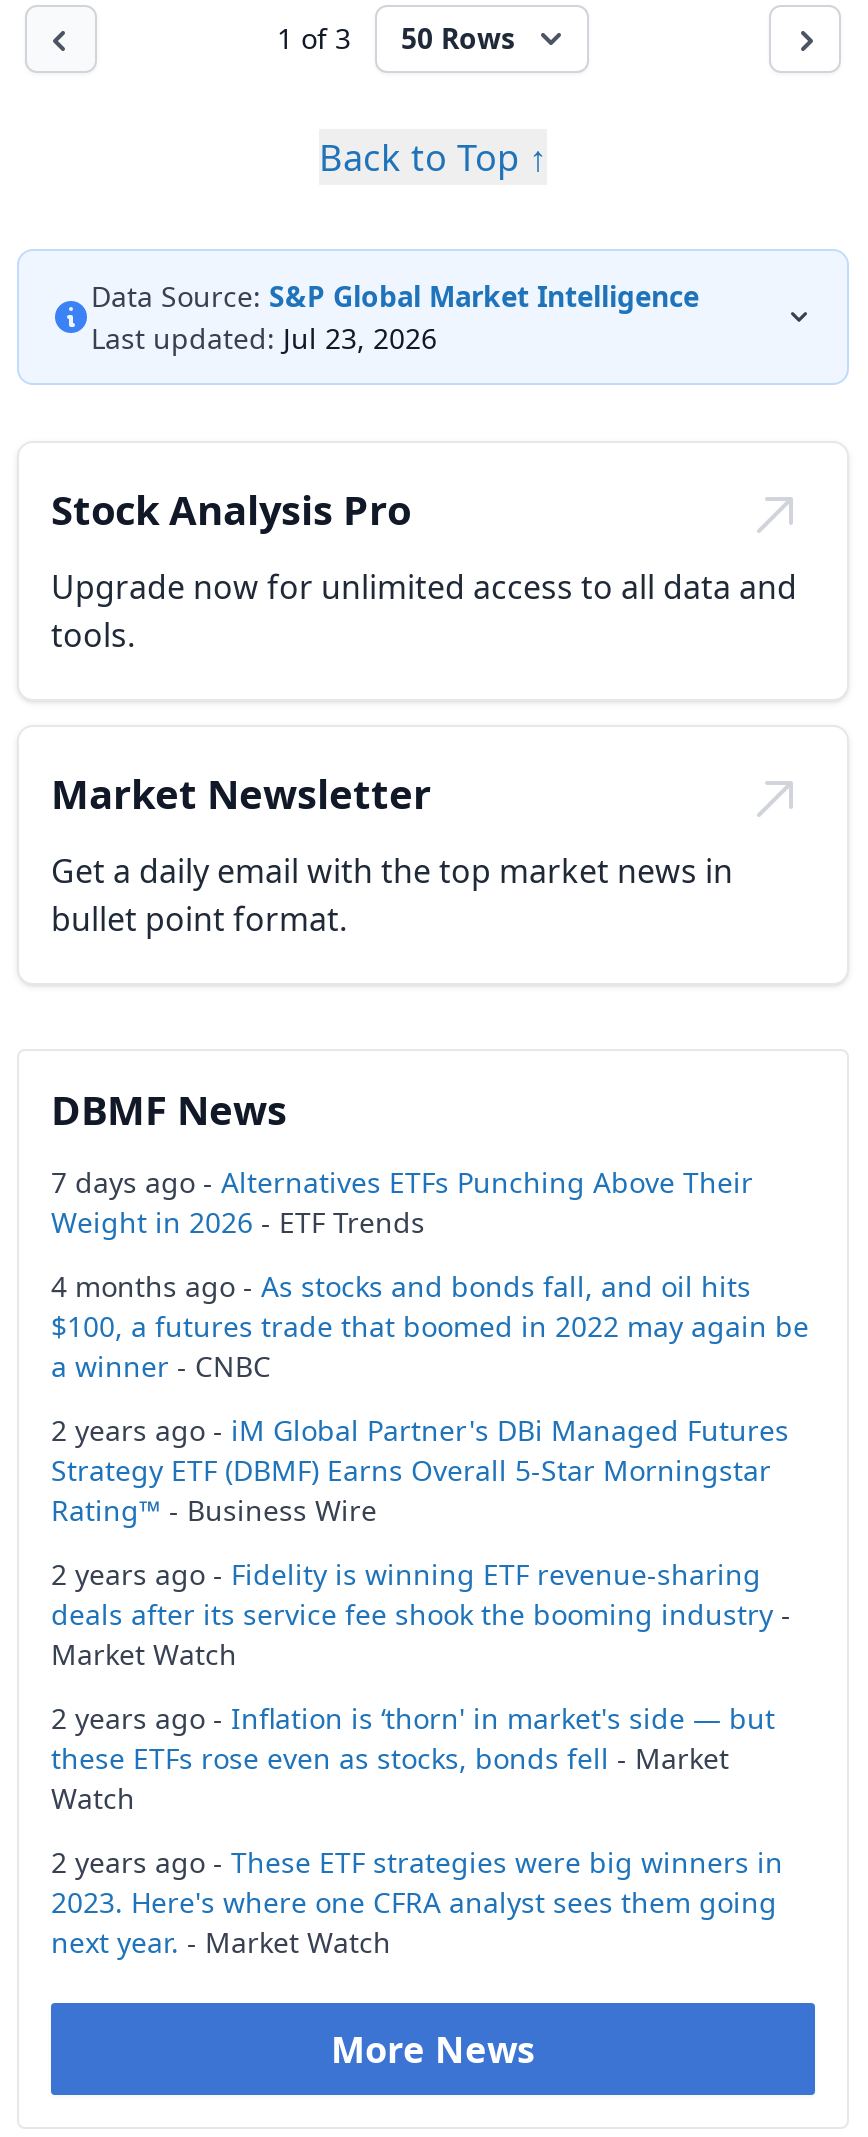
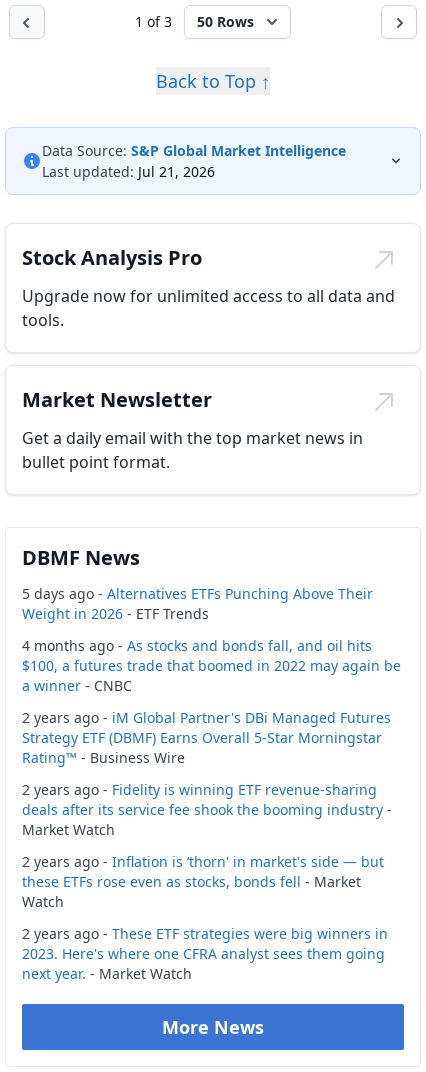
- Last updated: Jul 23, 2026
+ Last updated: Jul 21, 2026

- 7 days ago - Alternatives ETFs Punching Above Their
+ 5 days ago - Alternatives ETFs Punching Above Their
